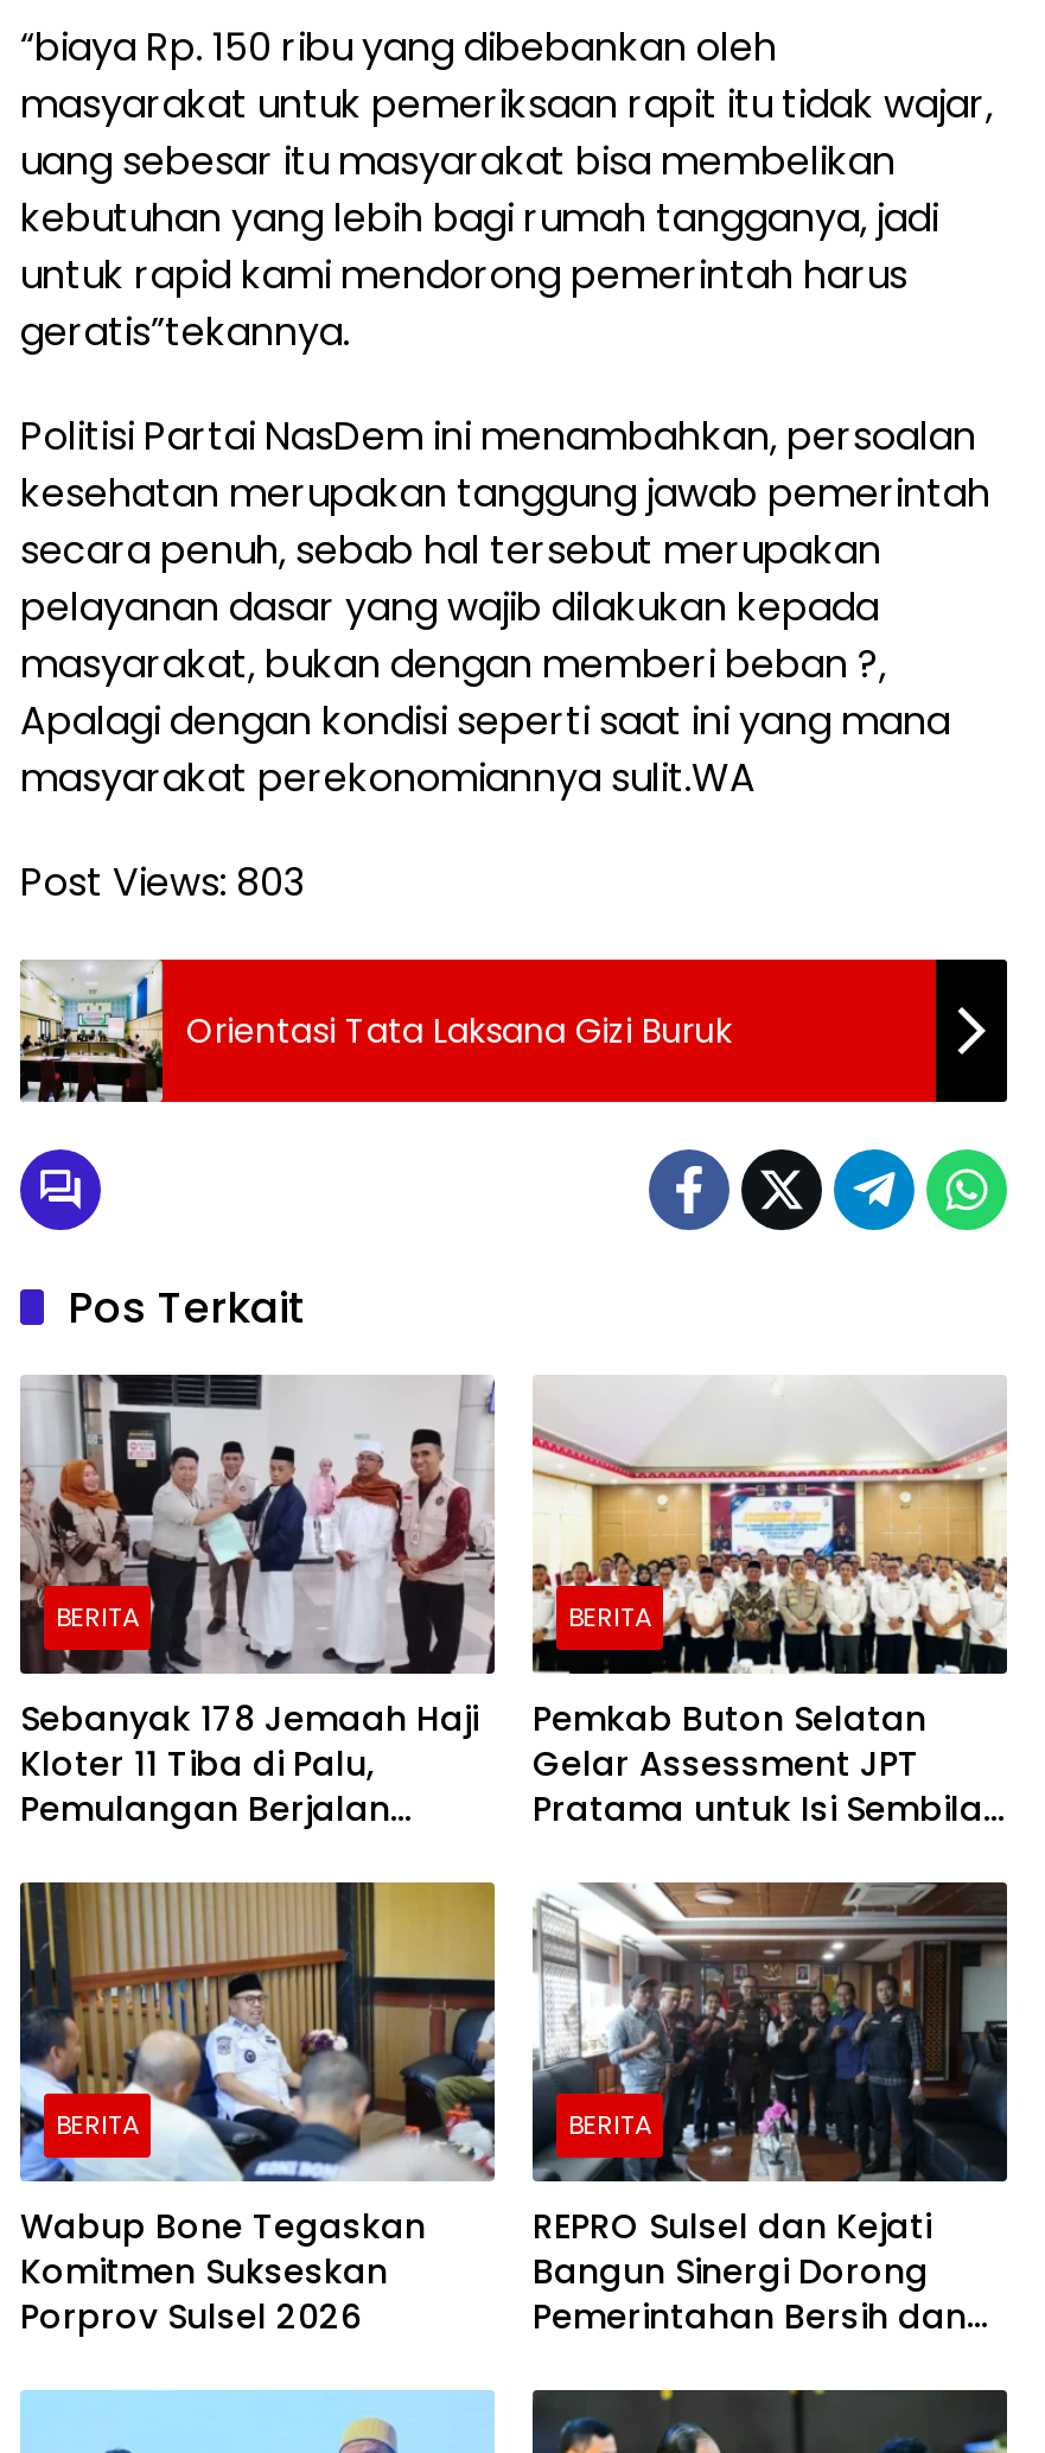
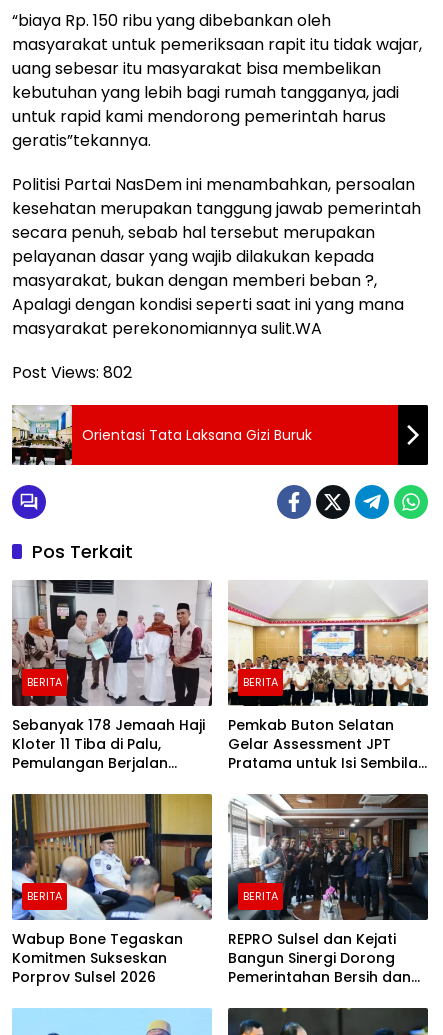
- Post Views: 803
+ Post Views: 802
